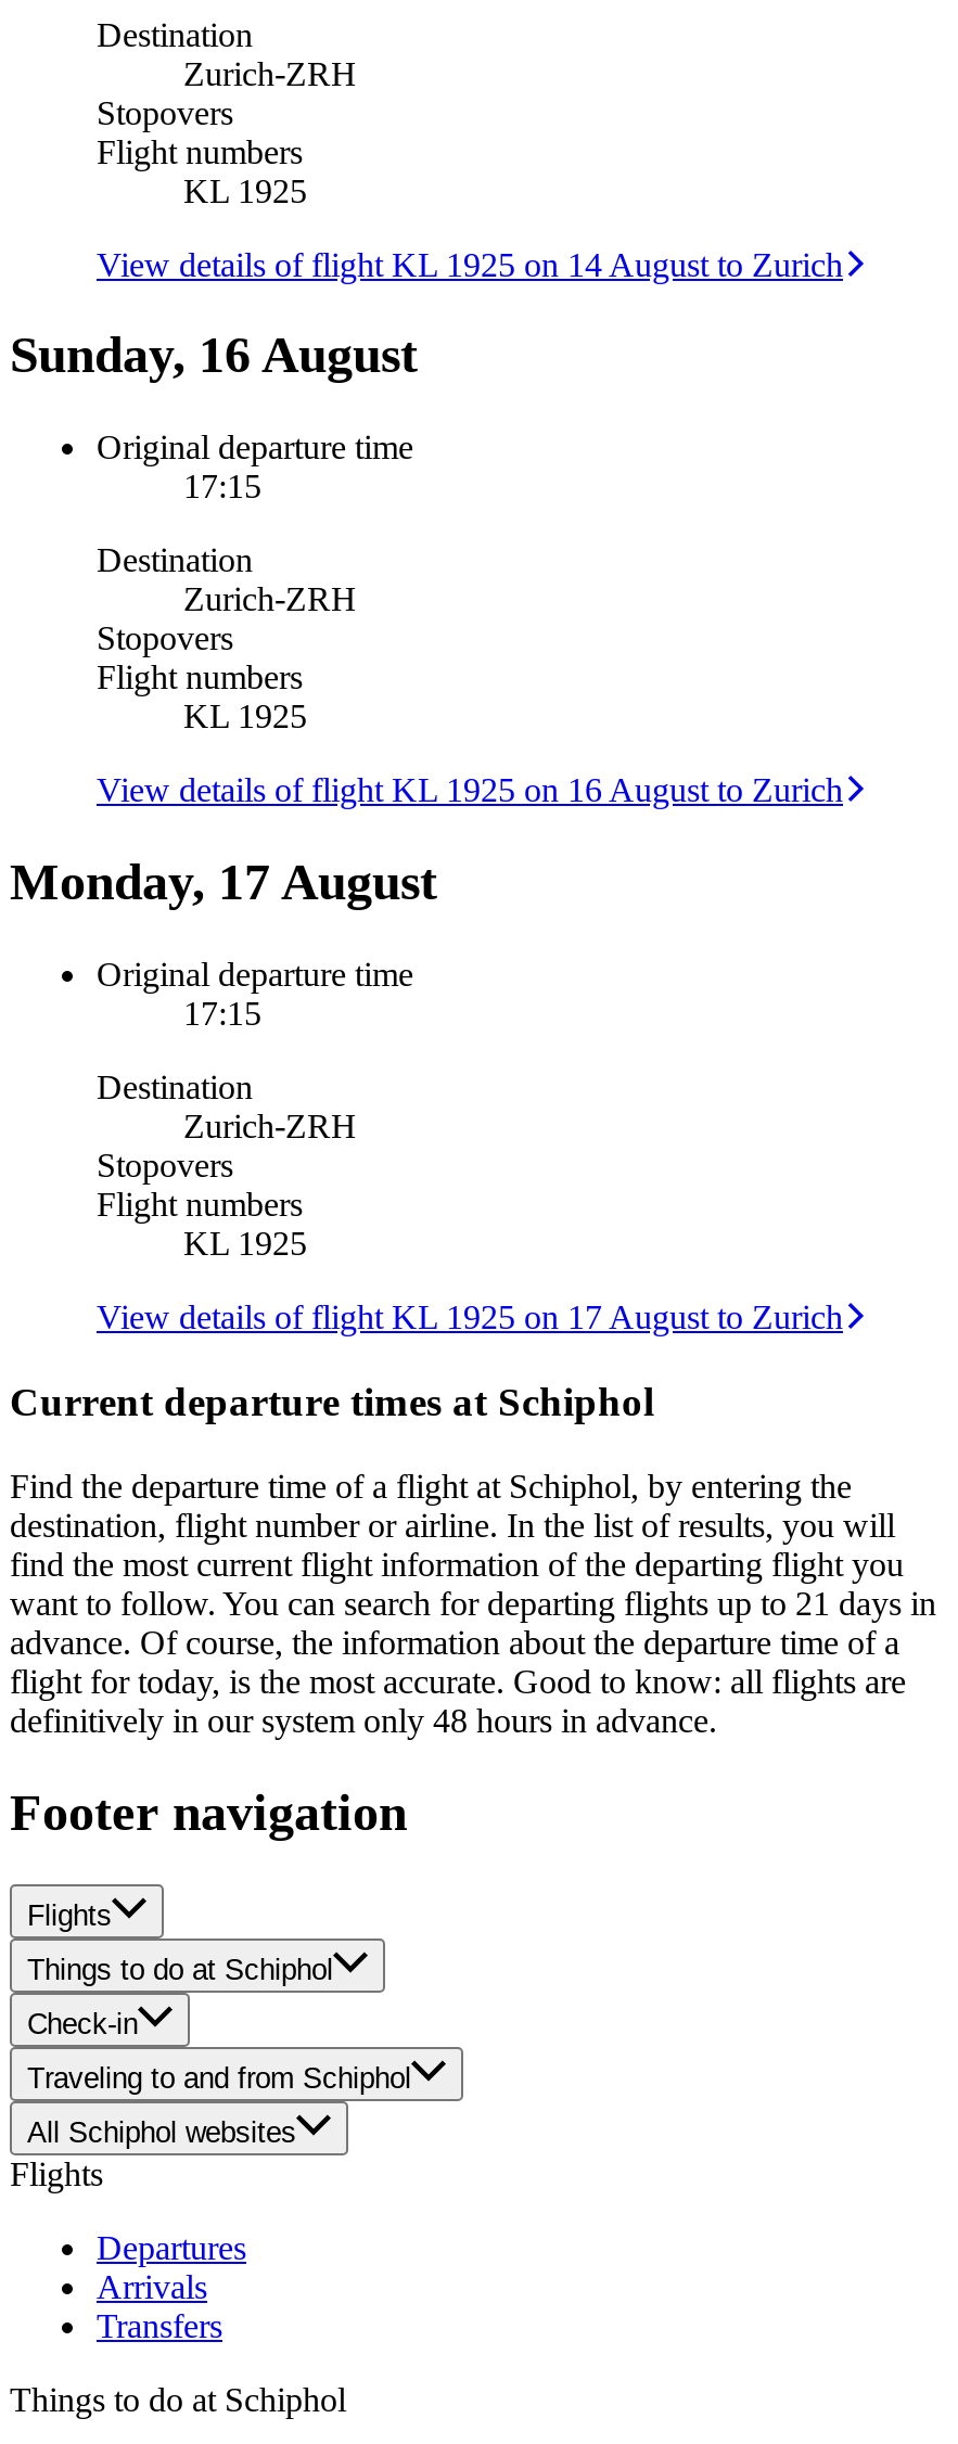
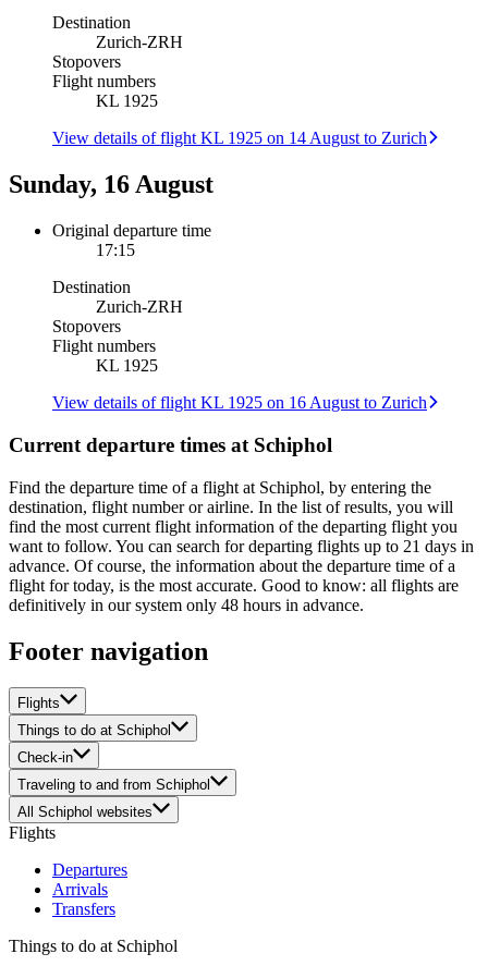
- Monday, 17 August
- Original departure time
- 17:15
- Destination
- Zurich-ZRH
- Stopovers
- Flight numbers
- KL 1925
- View details of flight KL 1925 on 17 August to Zurich
